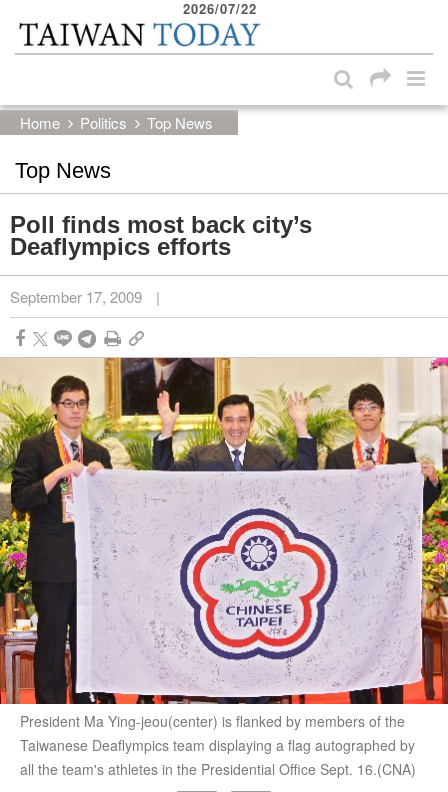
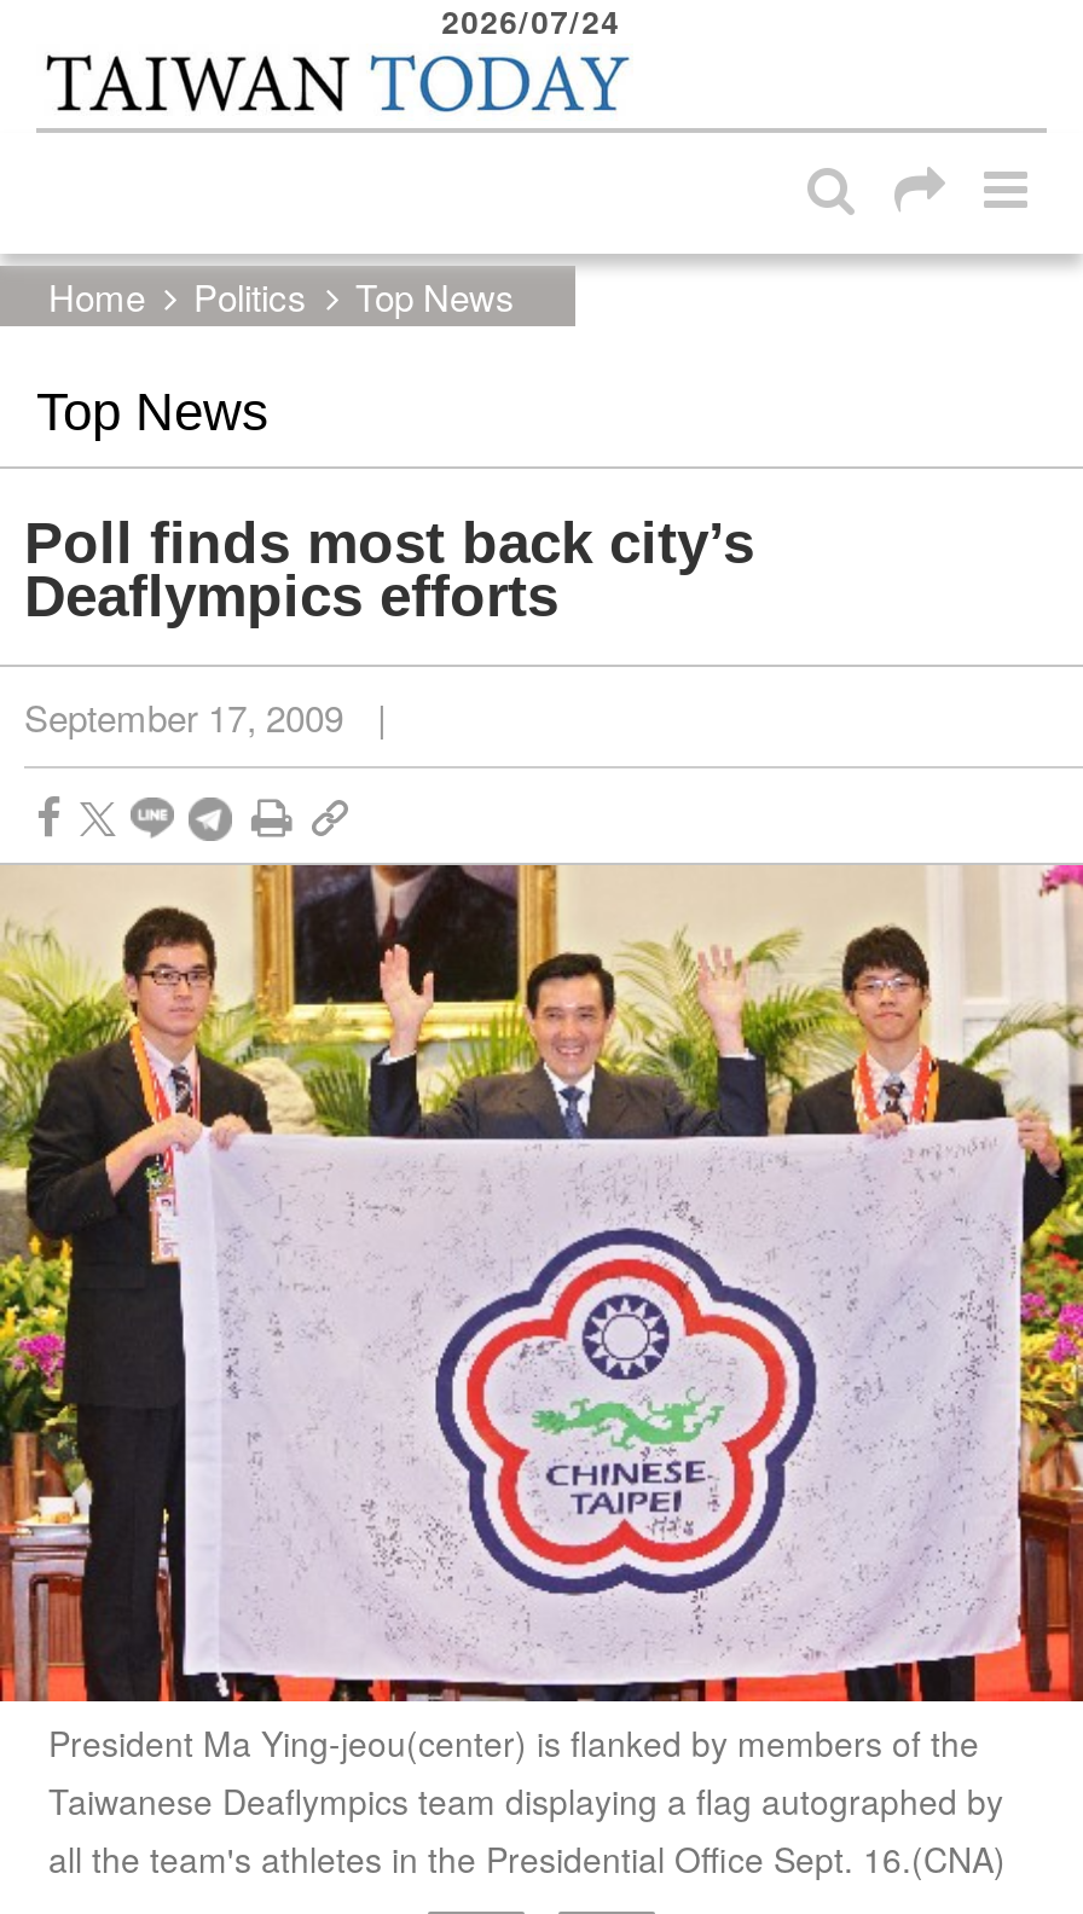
- 2026/07/22
+ 2026/07/24
